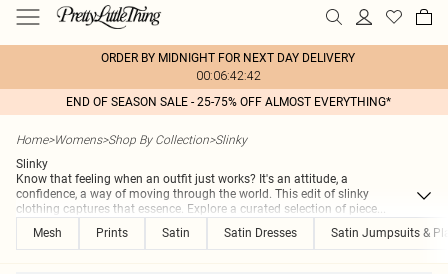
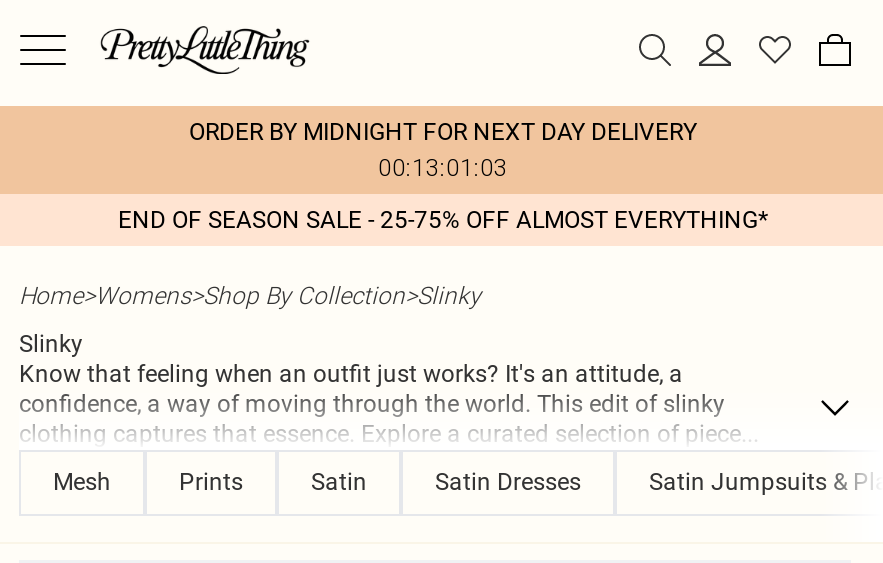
- 00:06:42:42
+ 00:13:01:03
